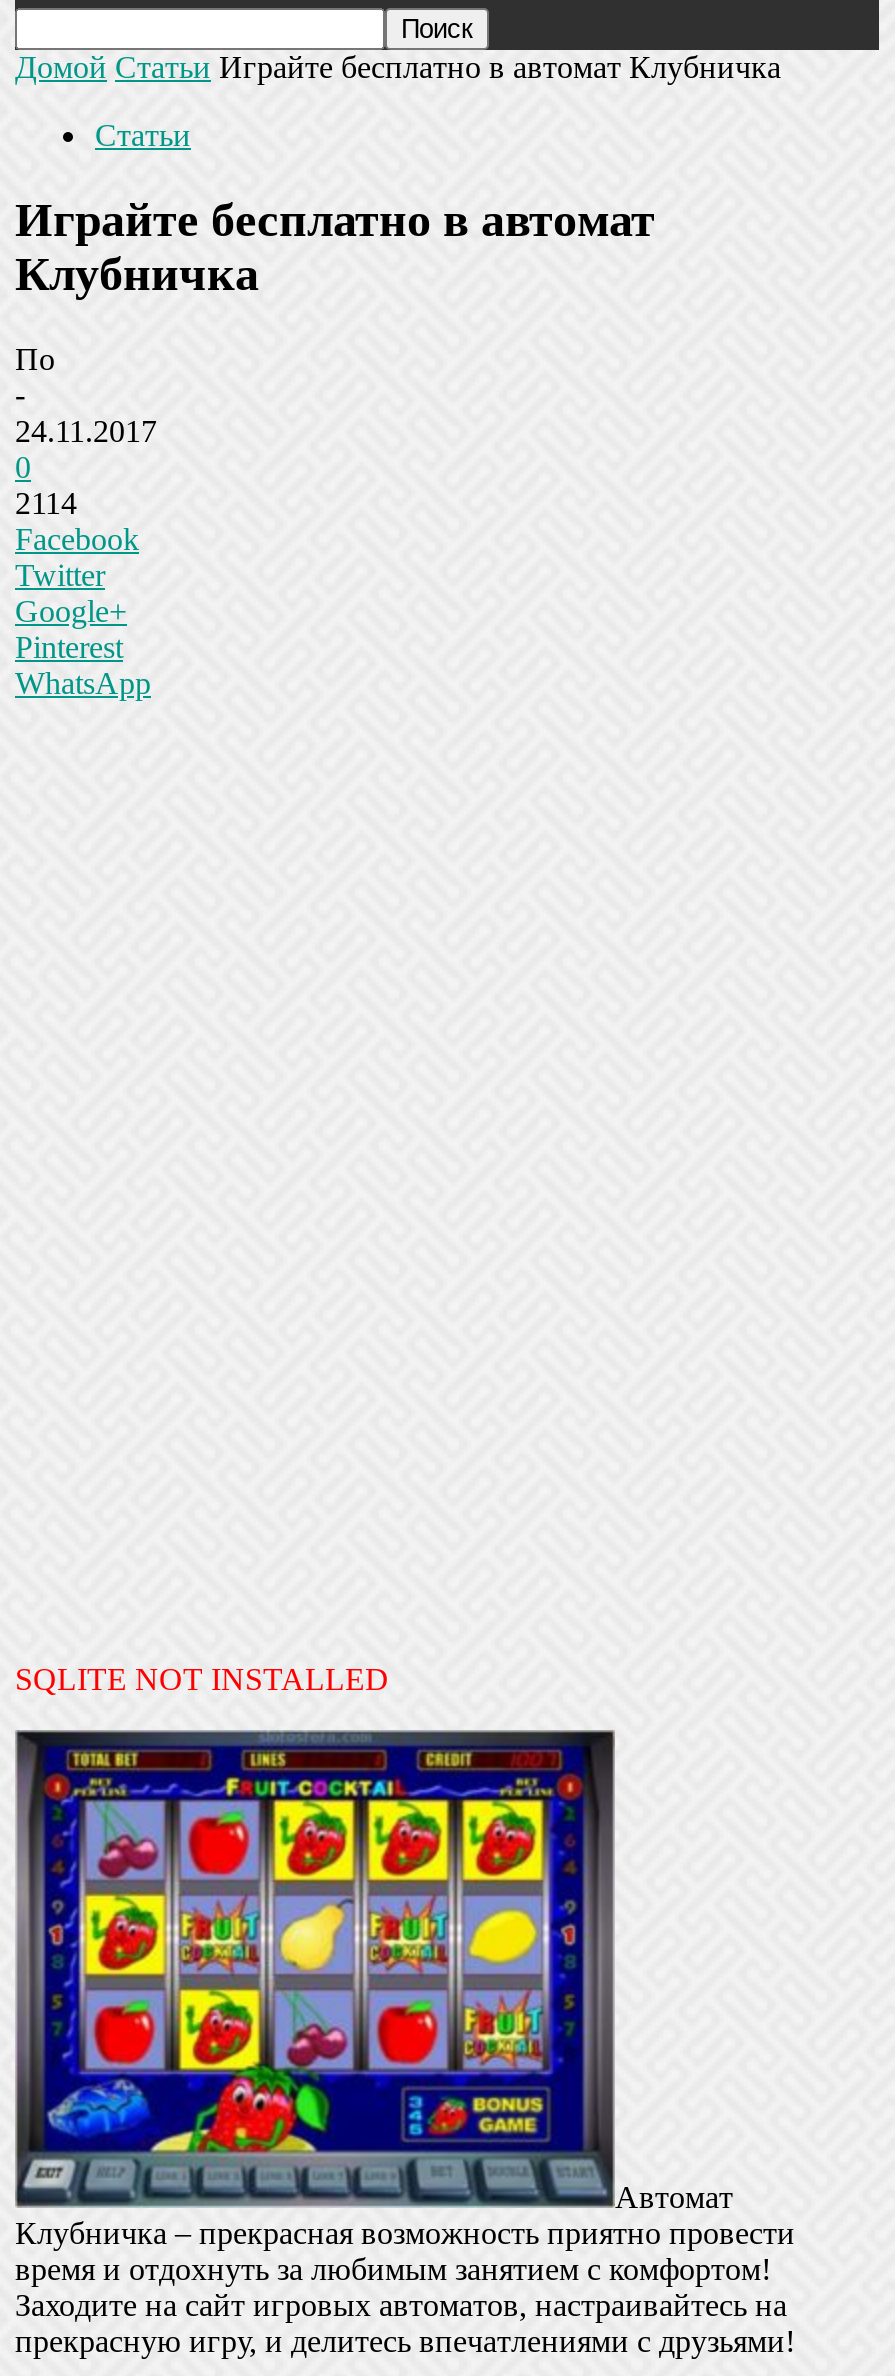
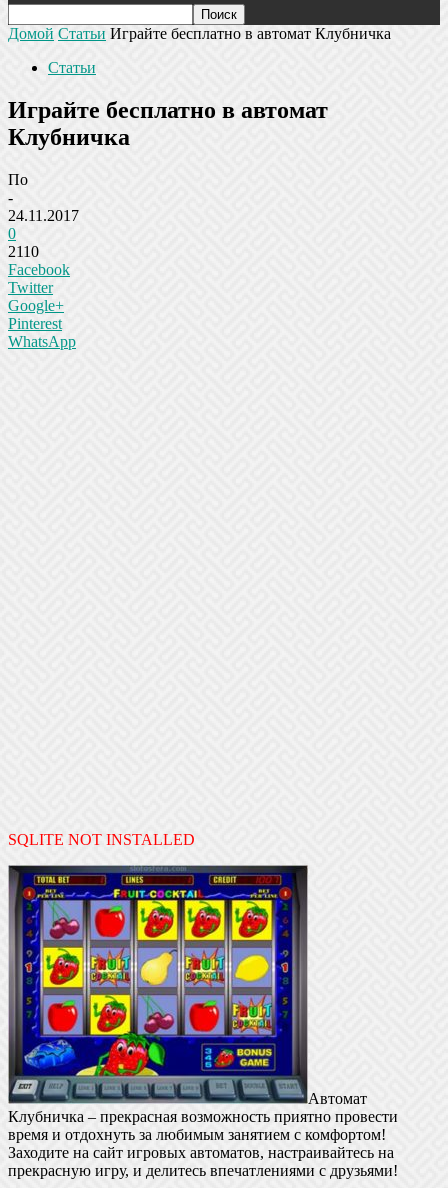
- 2114
+ 2110
